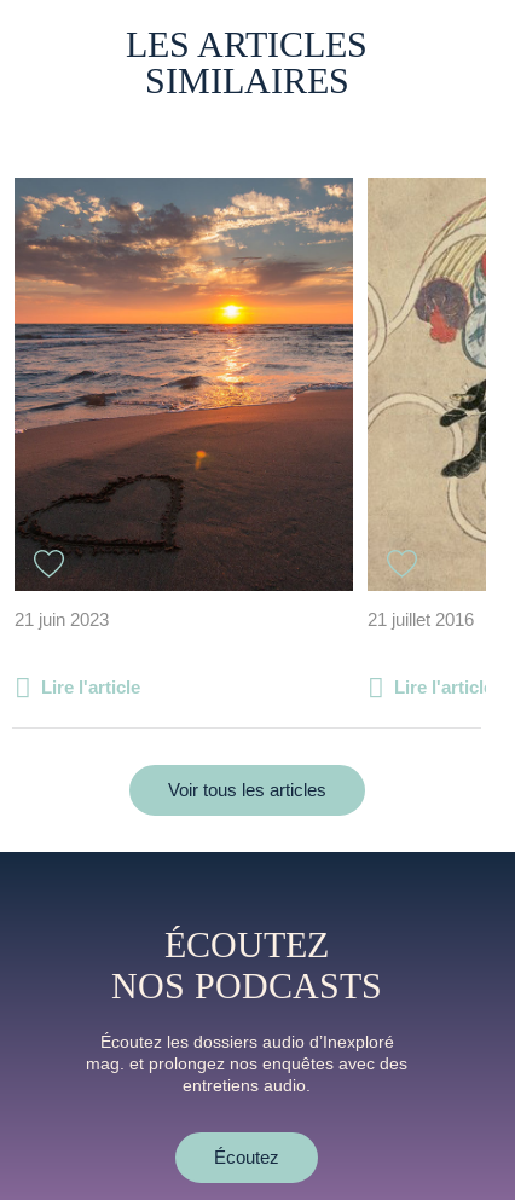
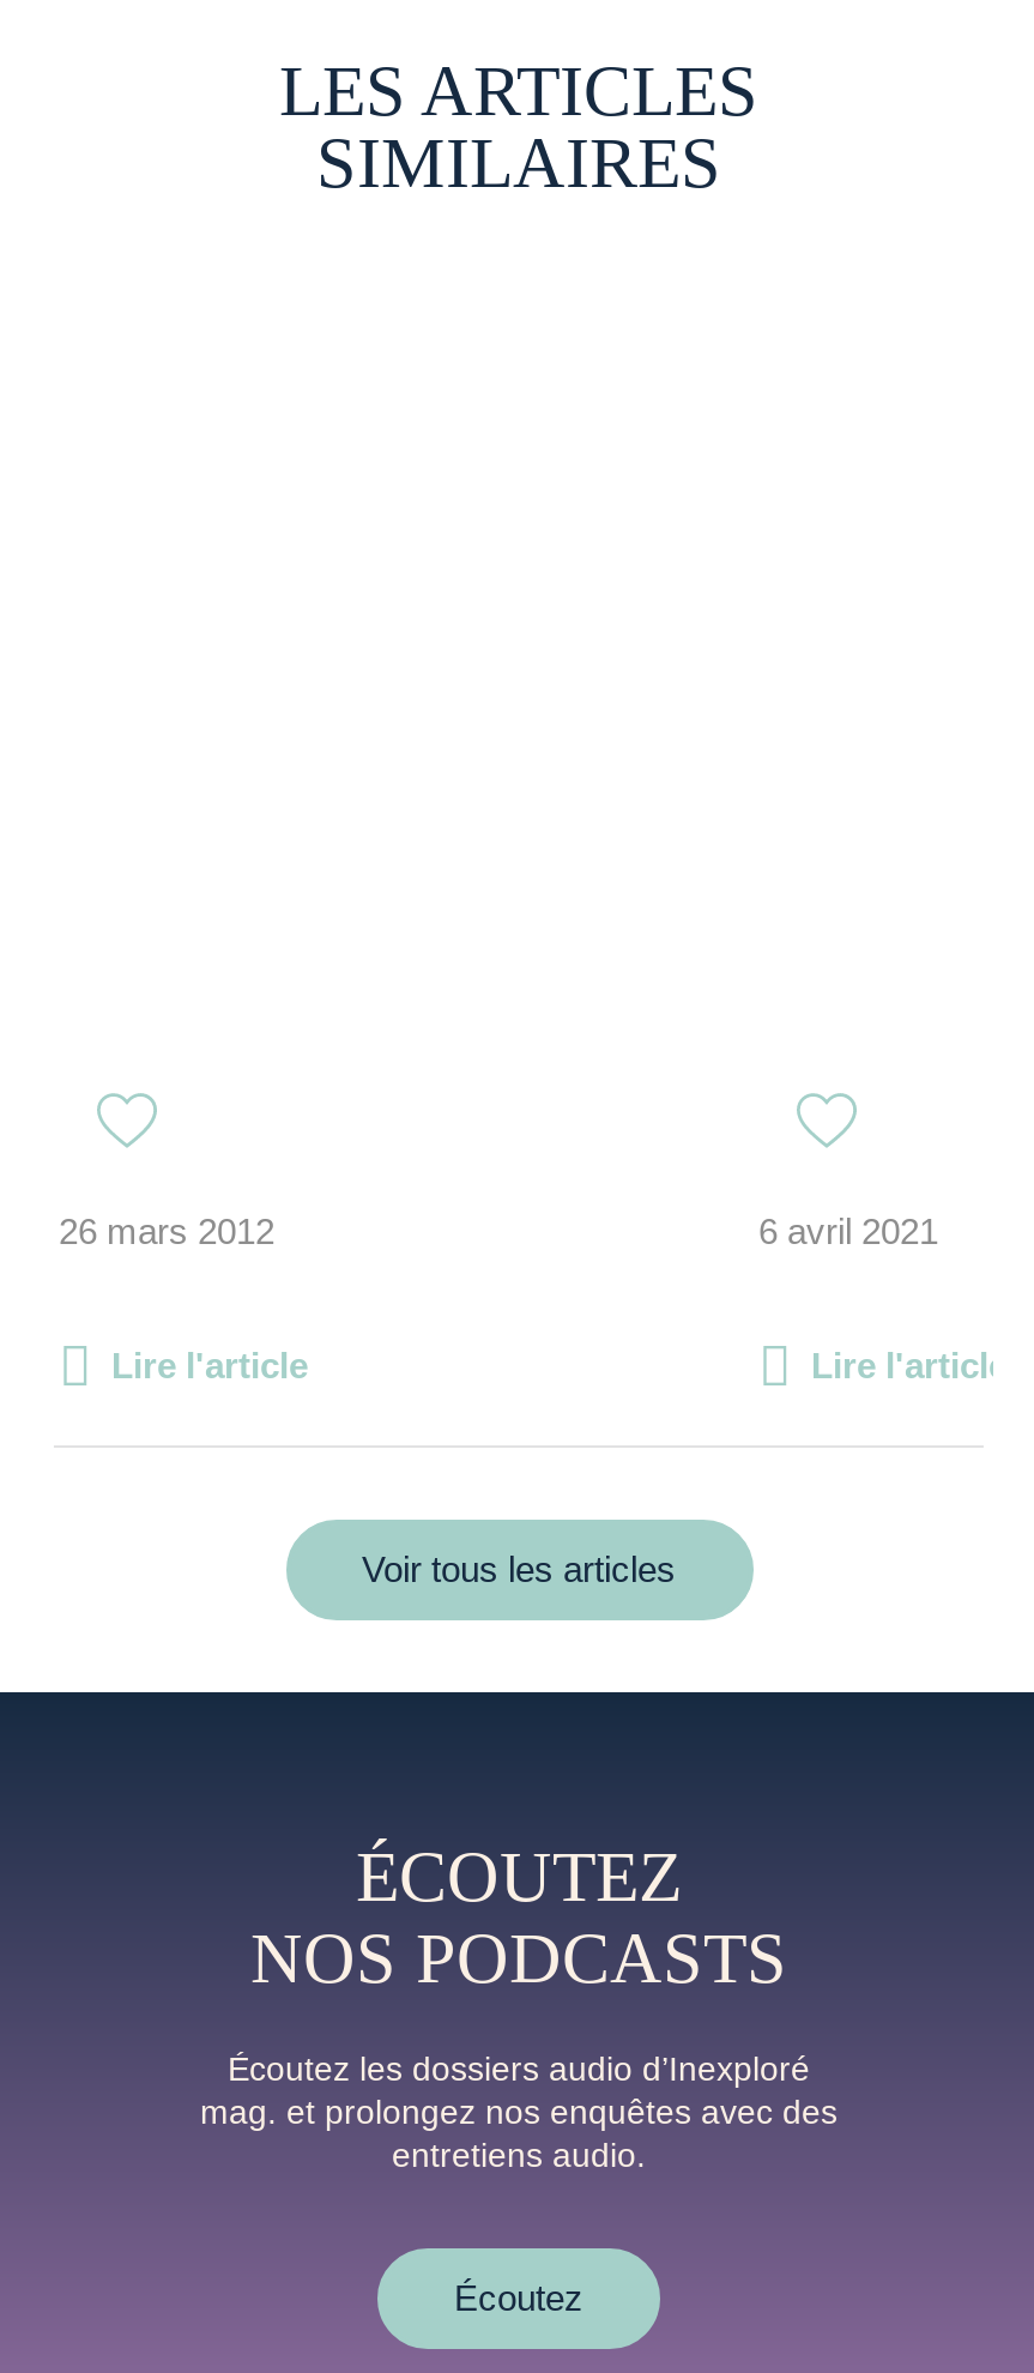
- [image]

- [image]

- 21 juin 2023
+ 26 mars 2012

- 21 juillet 2016
+ 6 avril 2021
